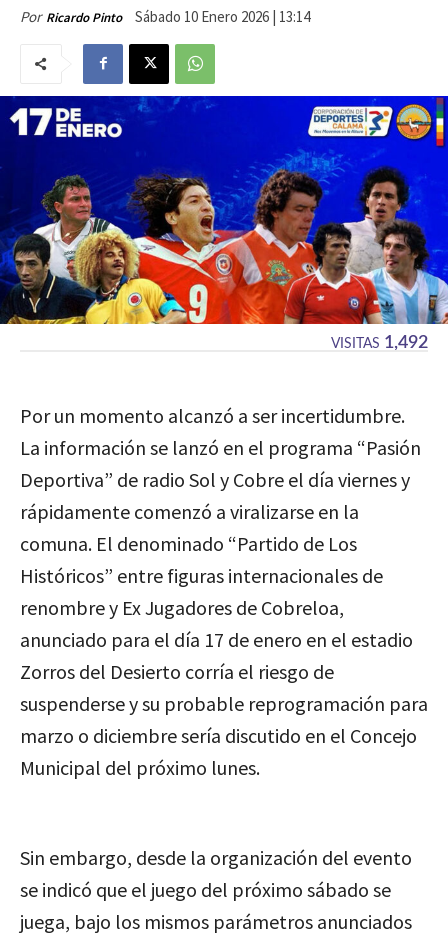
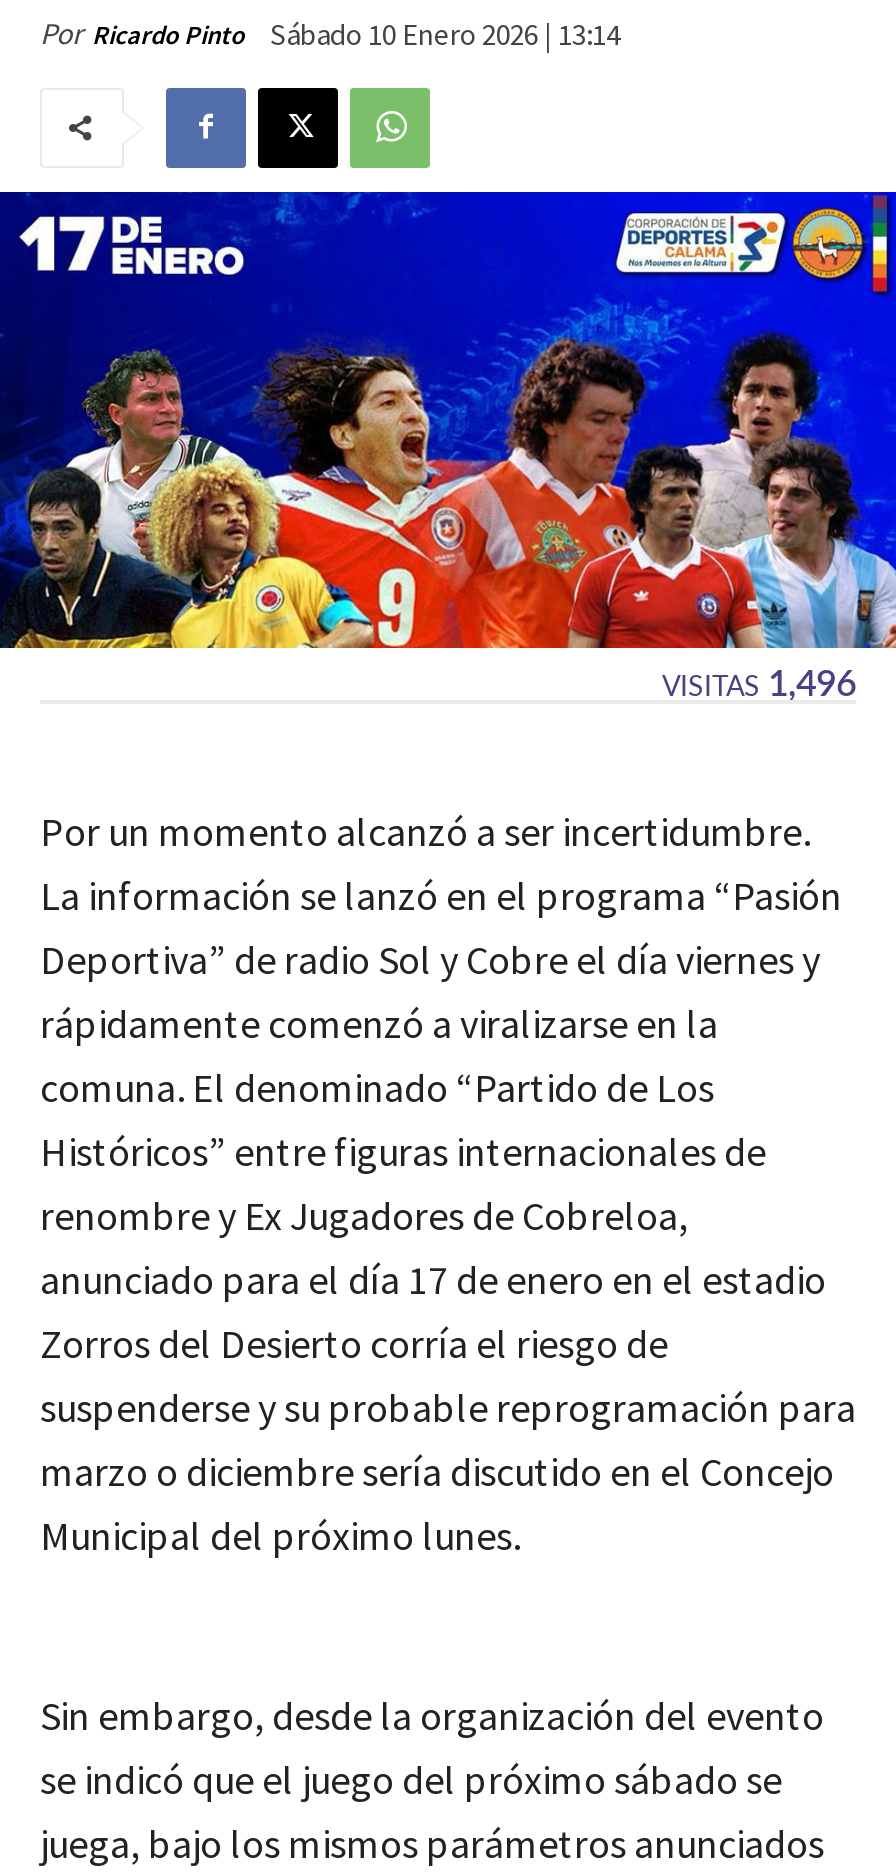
- VISITAS 1,492
+ VISITAS 1,496
